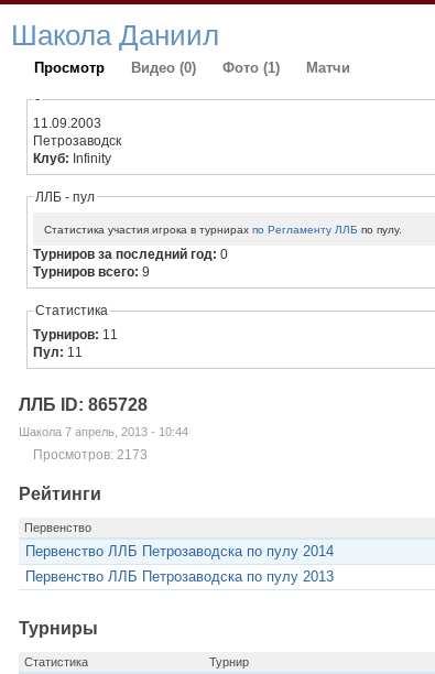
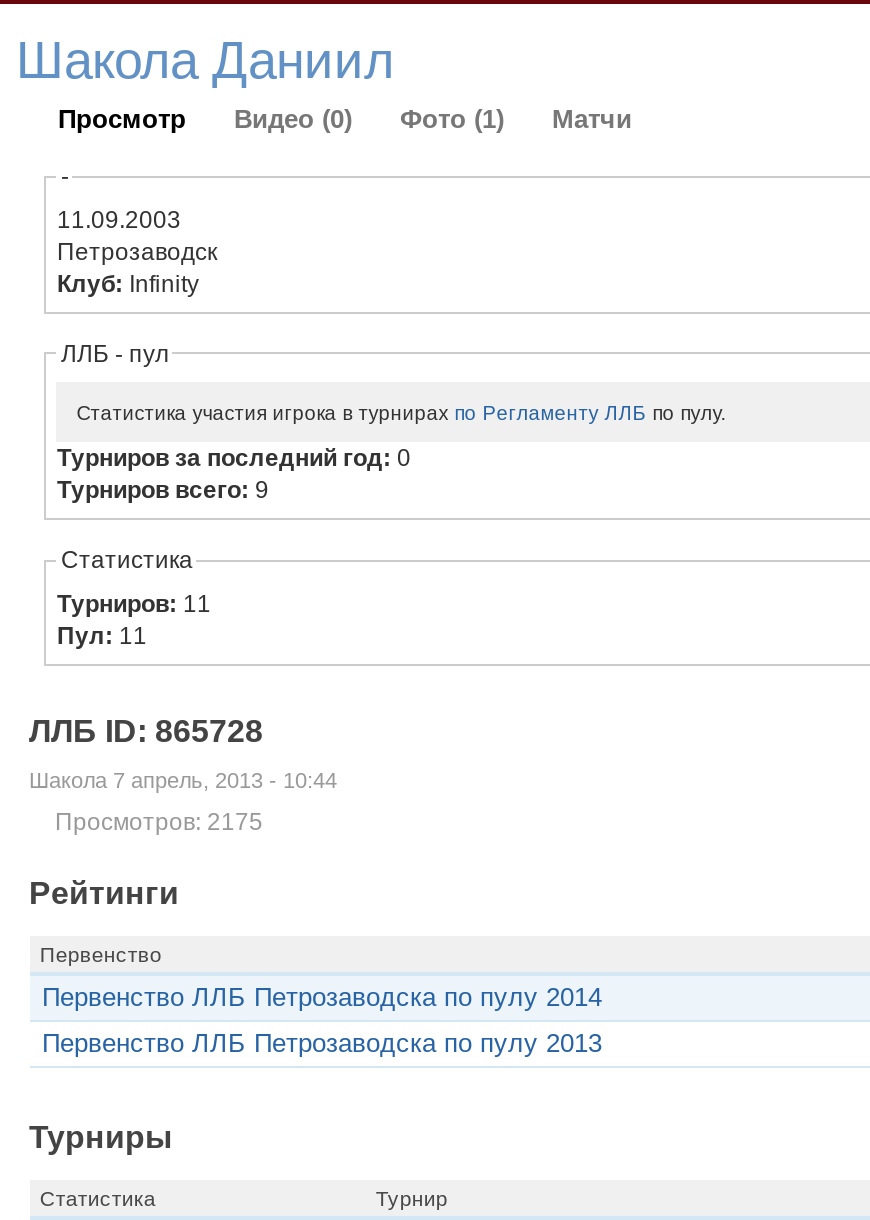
- Просмотров: 2173
+ Просмотров: 2175
